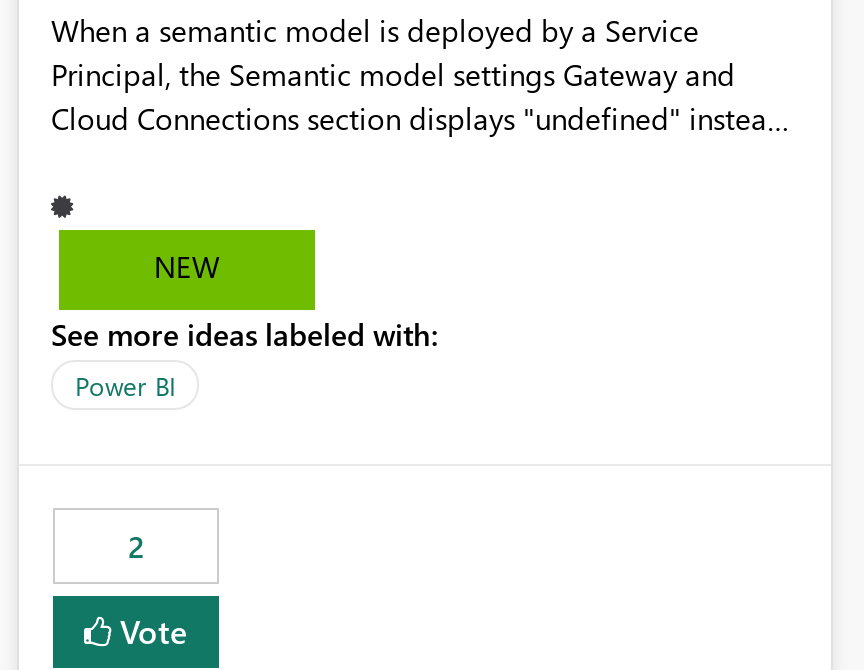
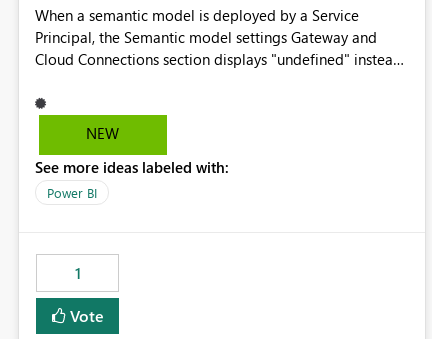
- 2
+ 1
